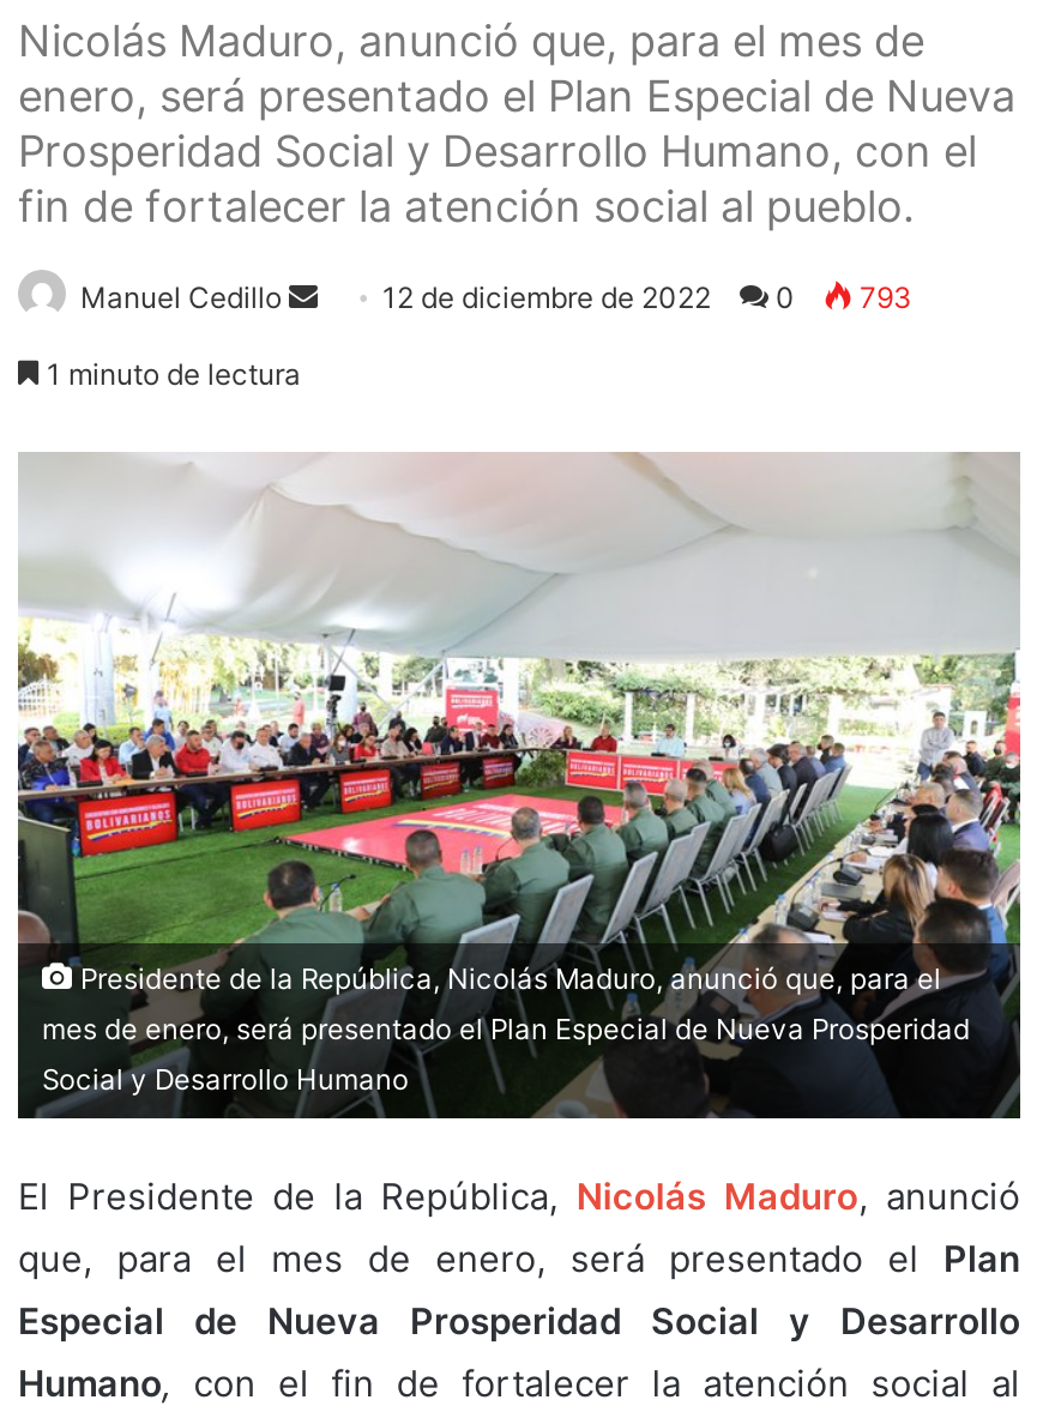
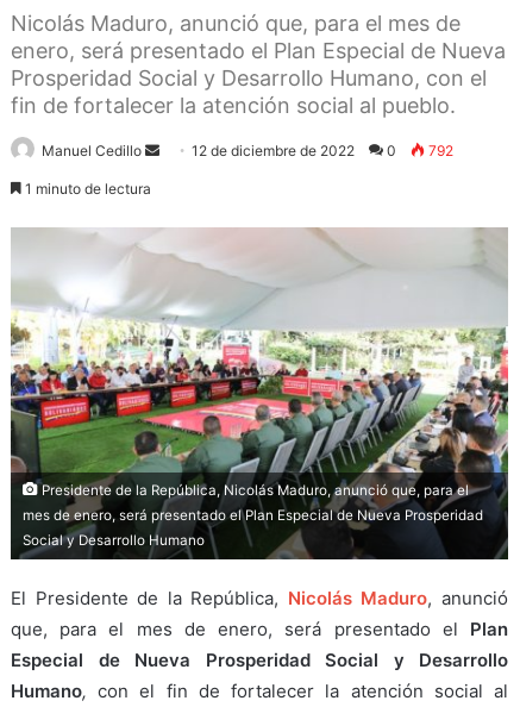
- 793
+ 792
